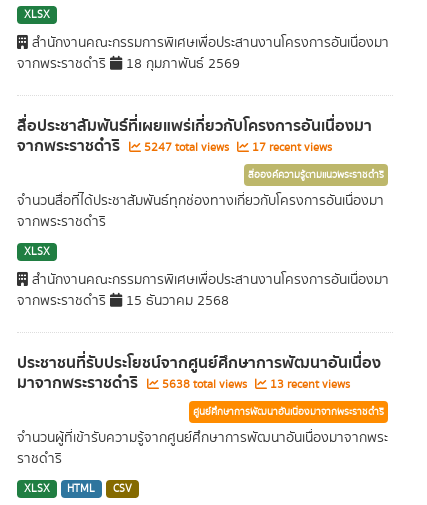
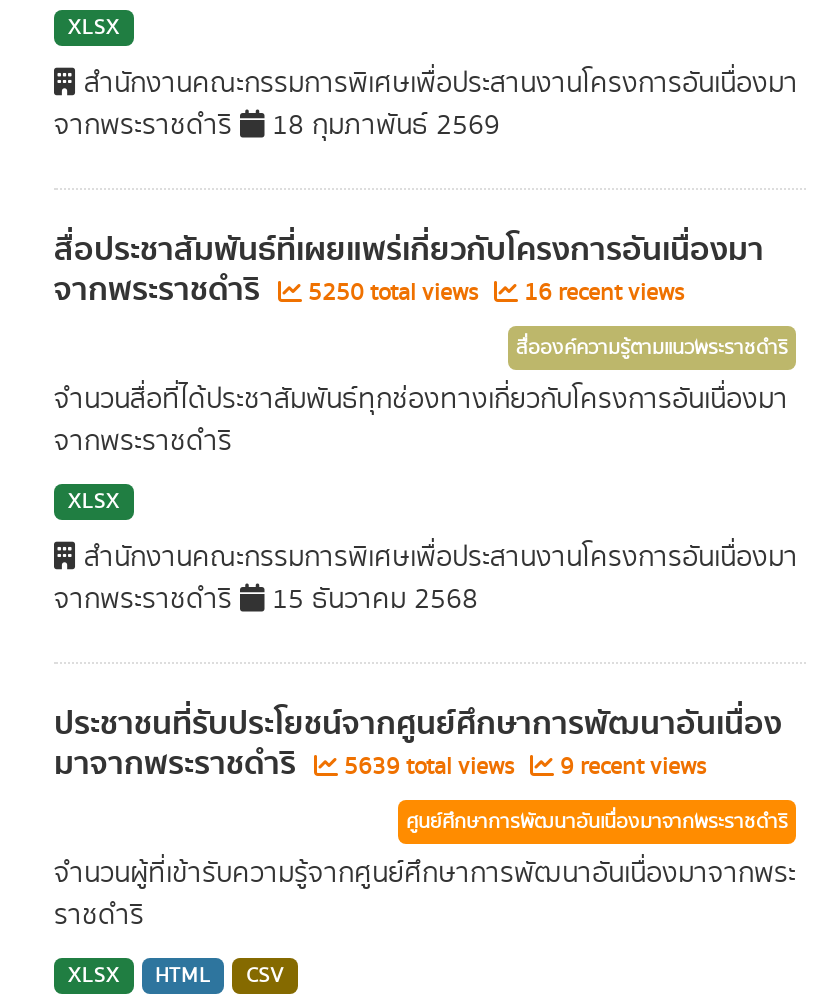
- 5247 total views
+ 5250 total views

- 17 recent views
+ 16 recent views

- 5638 total views
+ 5639 total views

- 13 recent views
+ 9 recent views
